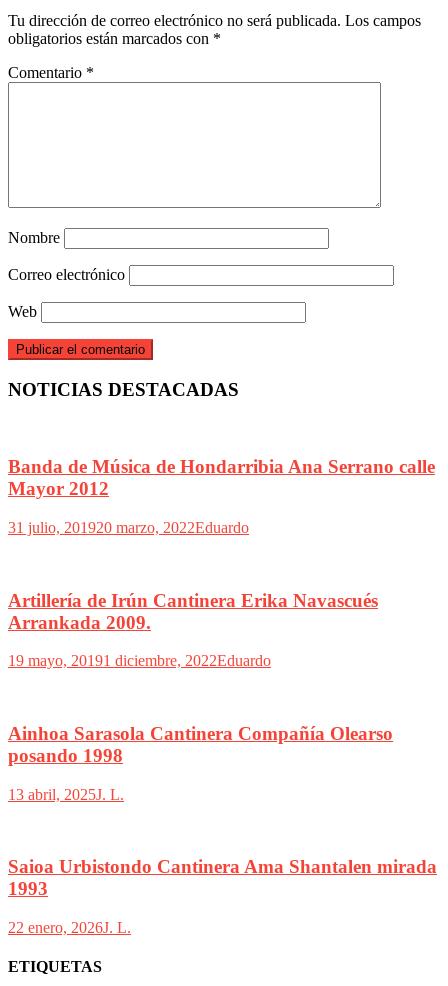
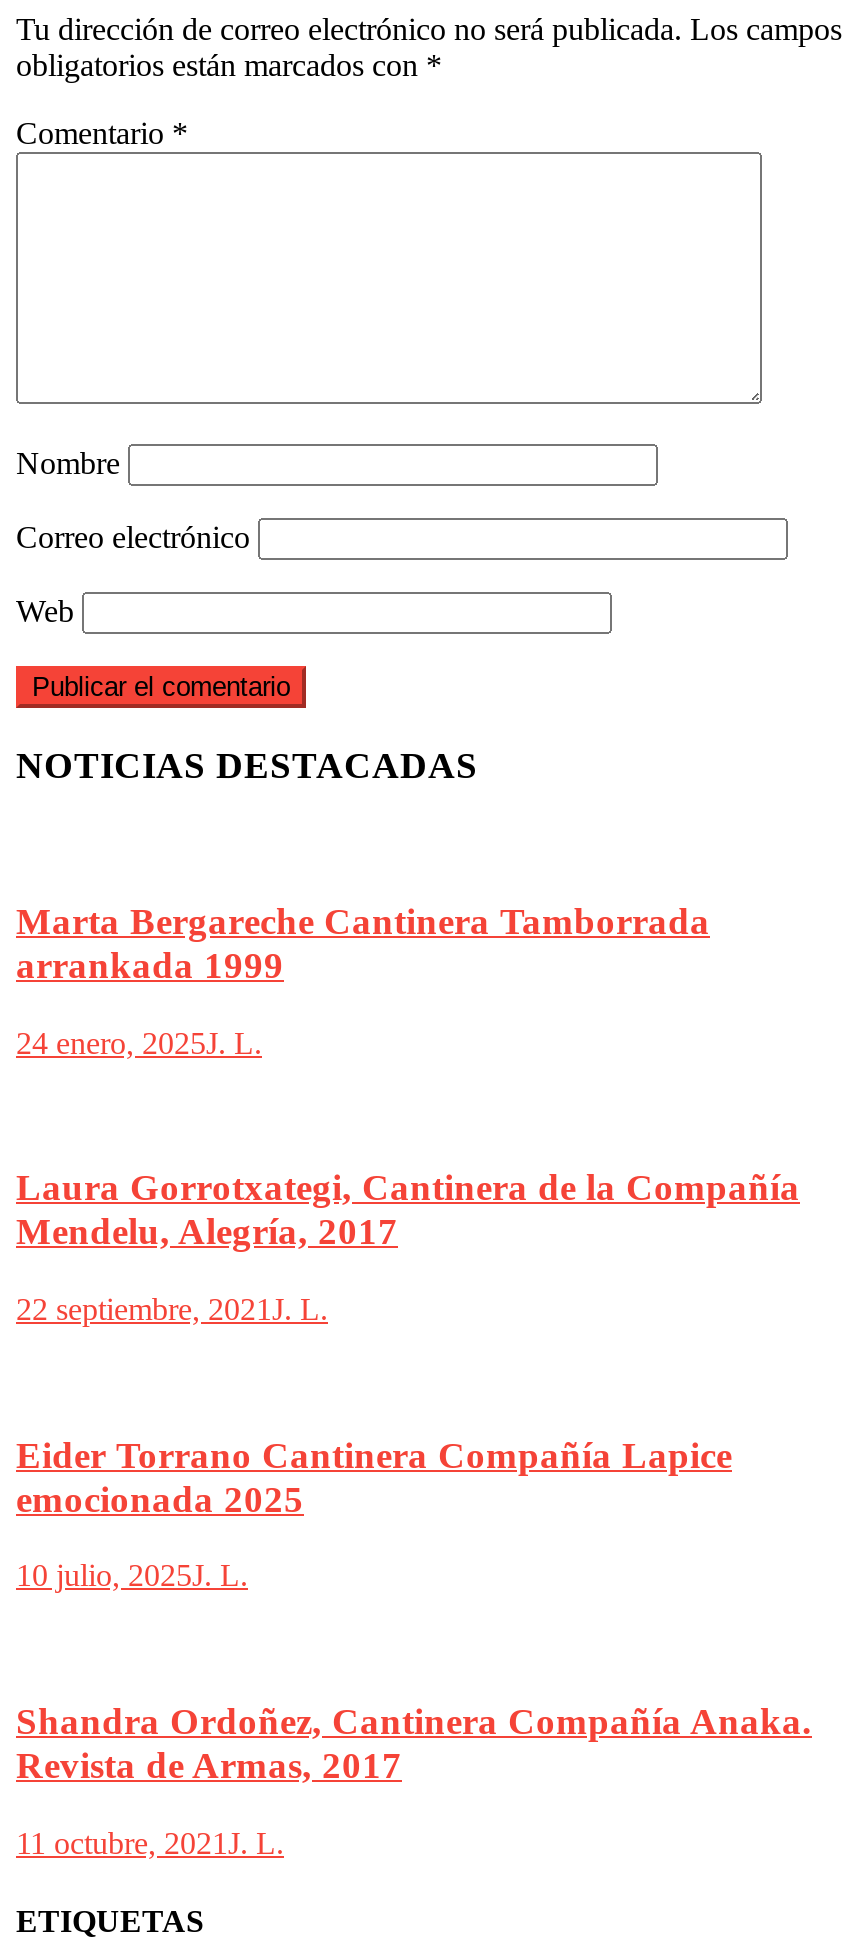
- Banda de Música de Hondarribia Ana Serrano calle
- Mayor 2012
+ Marta Bergareche Cantinera Tamborrada
+ arrankada 1999

- 31 julio, 201920 marzo, 2022Eduardo
+ 24 enero, 2025J. L.

- Artillería de Irún Cantinera Erika Navascués
- Arrankada 2009.
+ Laura Gorrotxategi, Cantinera de la Compañía
+ Mendelu, Alegría, 2017

- 19 mayo, 2019 1 diciembre, 2022Eduardo
+ 22 septiembre, 2021 J. L.

- Ainhoa Sarasola Cantinera Compañía Olearso
- posando 1998
+ Eider Torrano Cantinera Compañía Lapice
+ emocionada 2025

- 13 abril, 2025J. L.
+ 10 julio, 2025J. L.

- Saioa Urbistondo Cantinera Ama Shantalen mirada
- 1993
+ Shandra Ordoñez, Cantinera Compañía Anaka.
+ Revista de Armas, 2017

- 22 enero, 2026 J. L.
+ 11 octubre, 2021 J. L.
